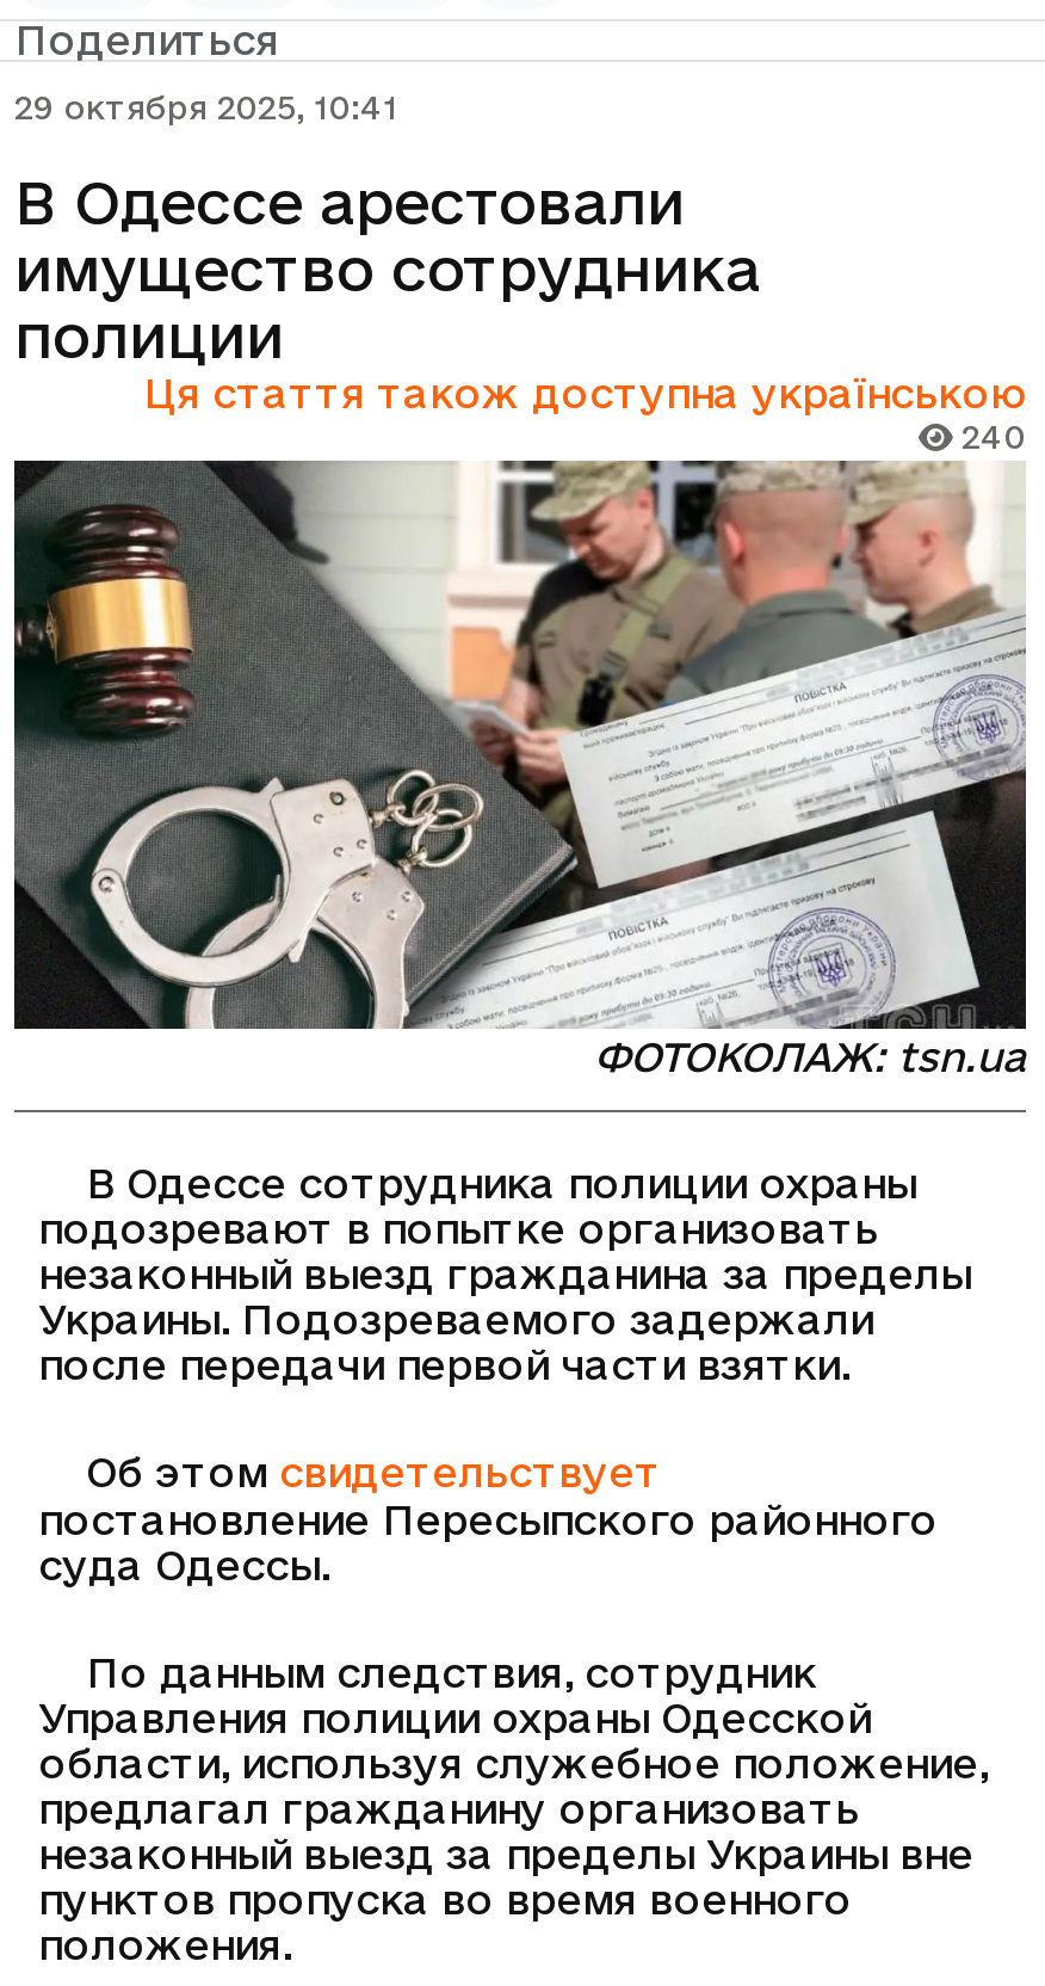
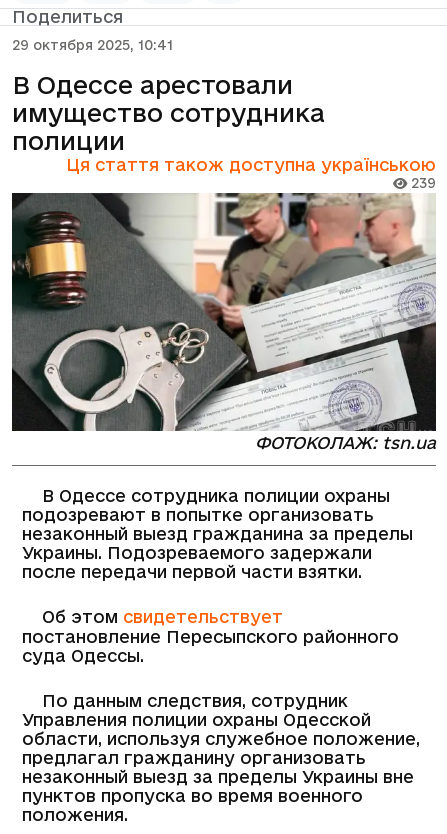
- 240
+ 239
